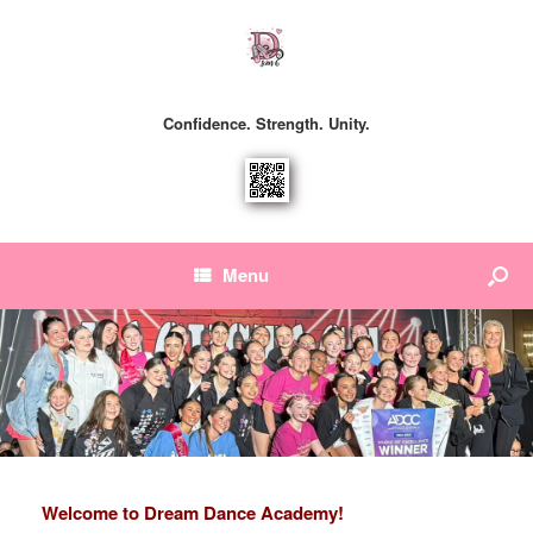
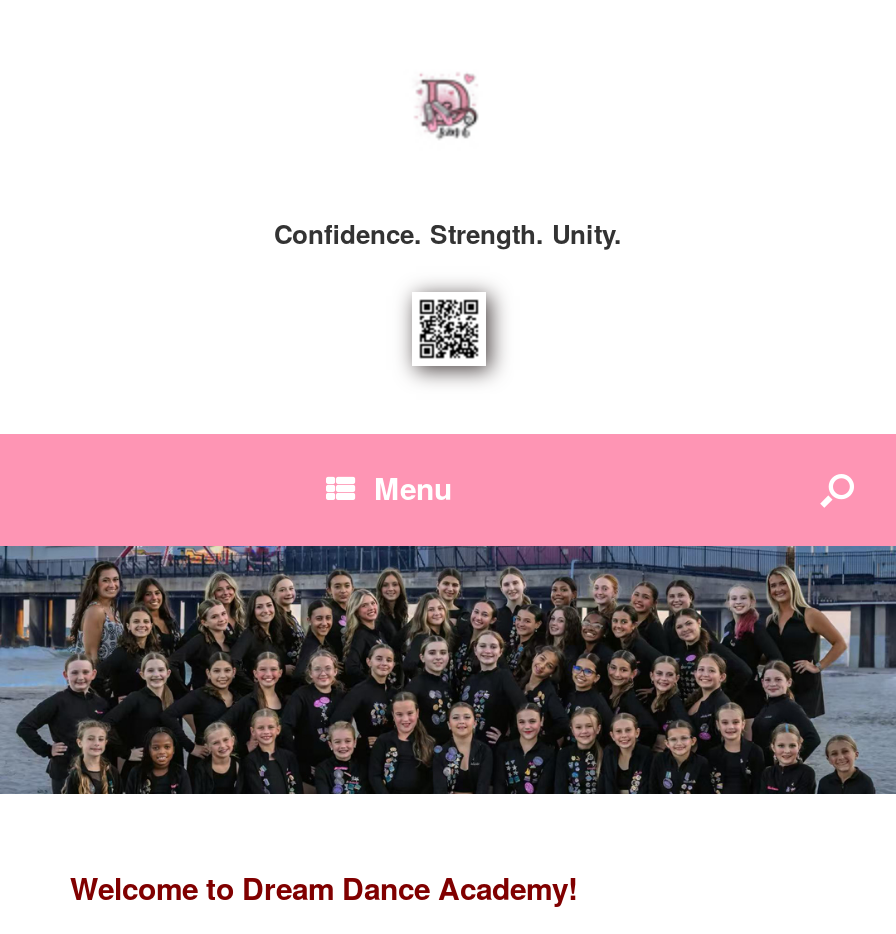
- [image]
+ [image]
